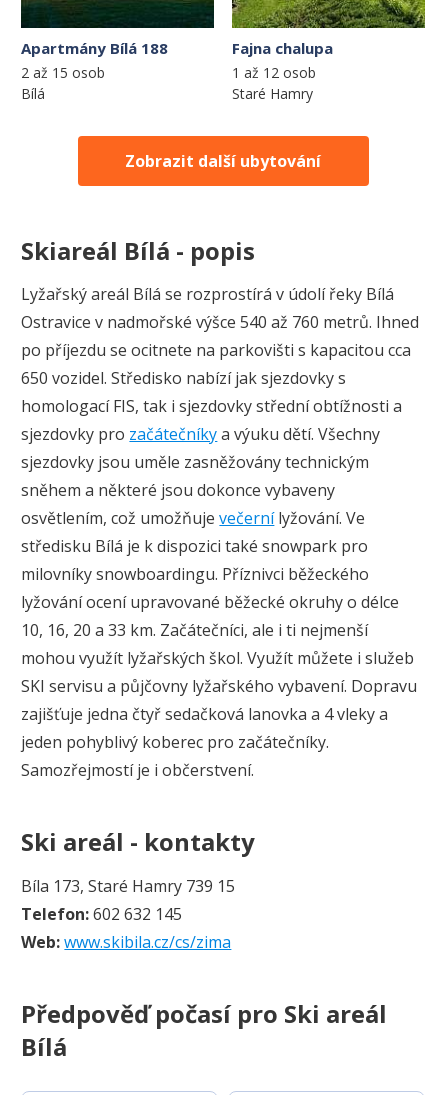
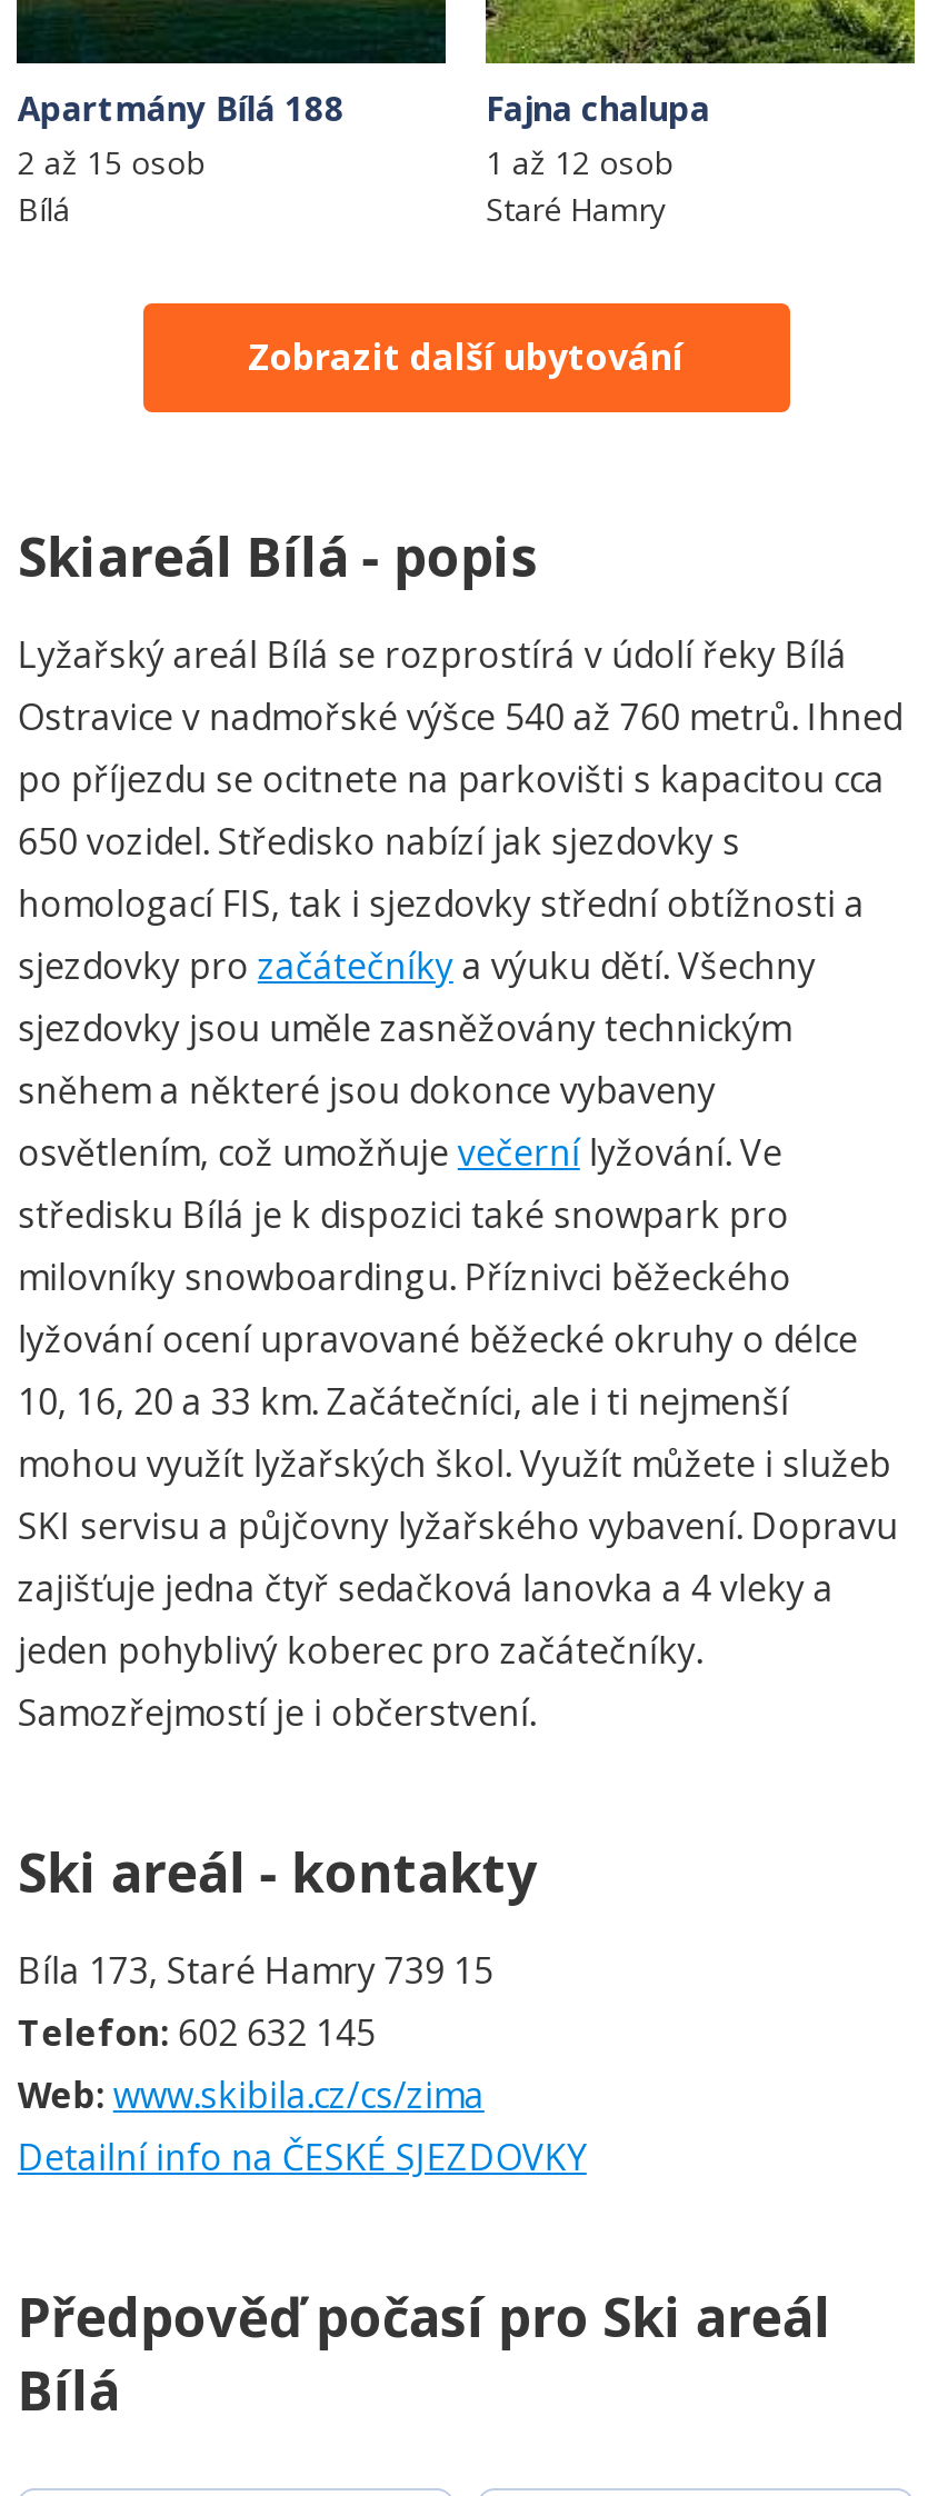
+ Detailní info na ČESKÉ SJEZDOVKY
